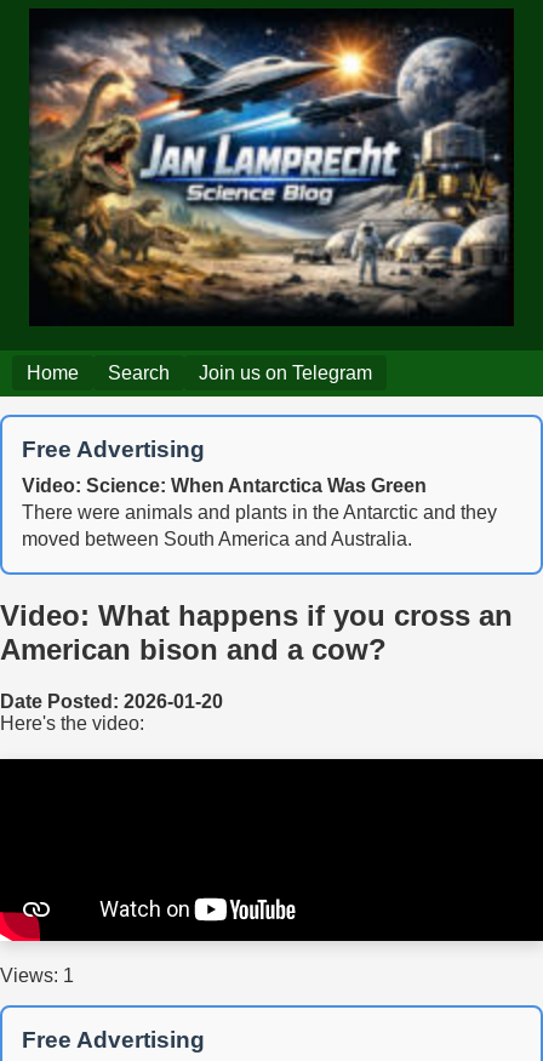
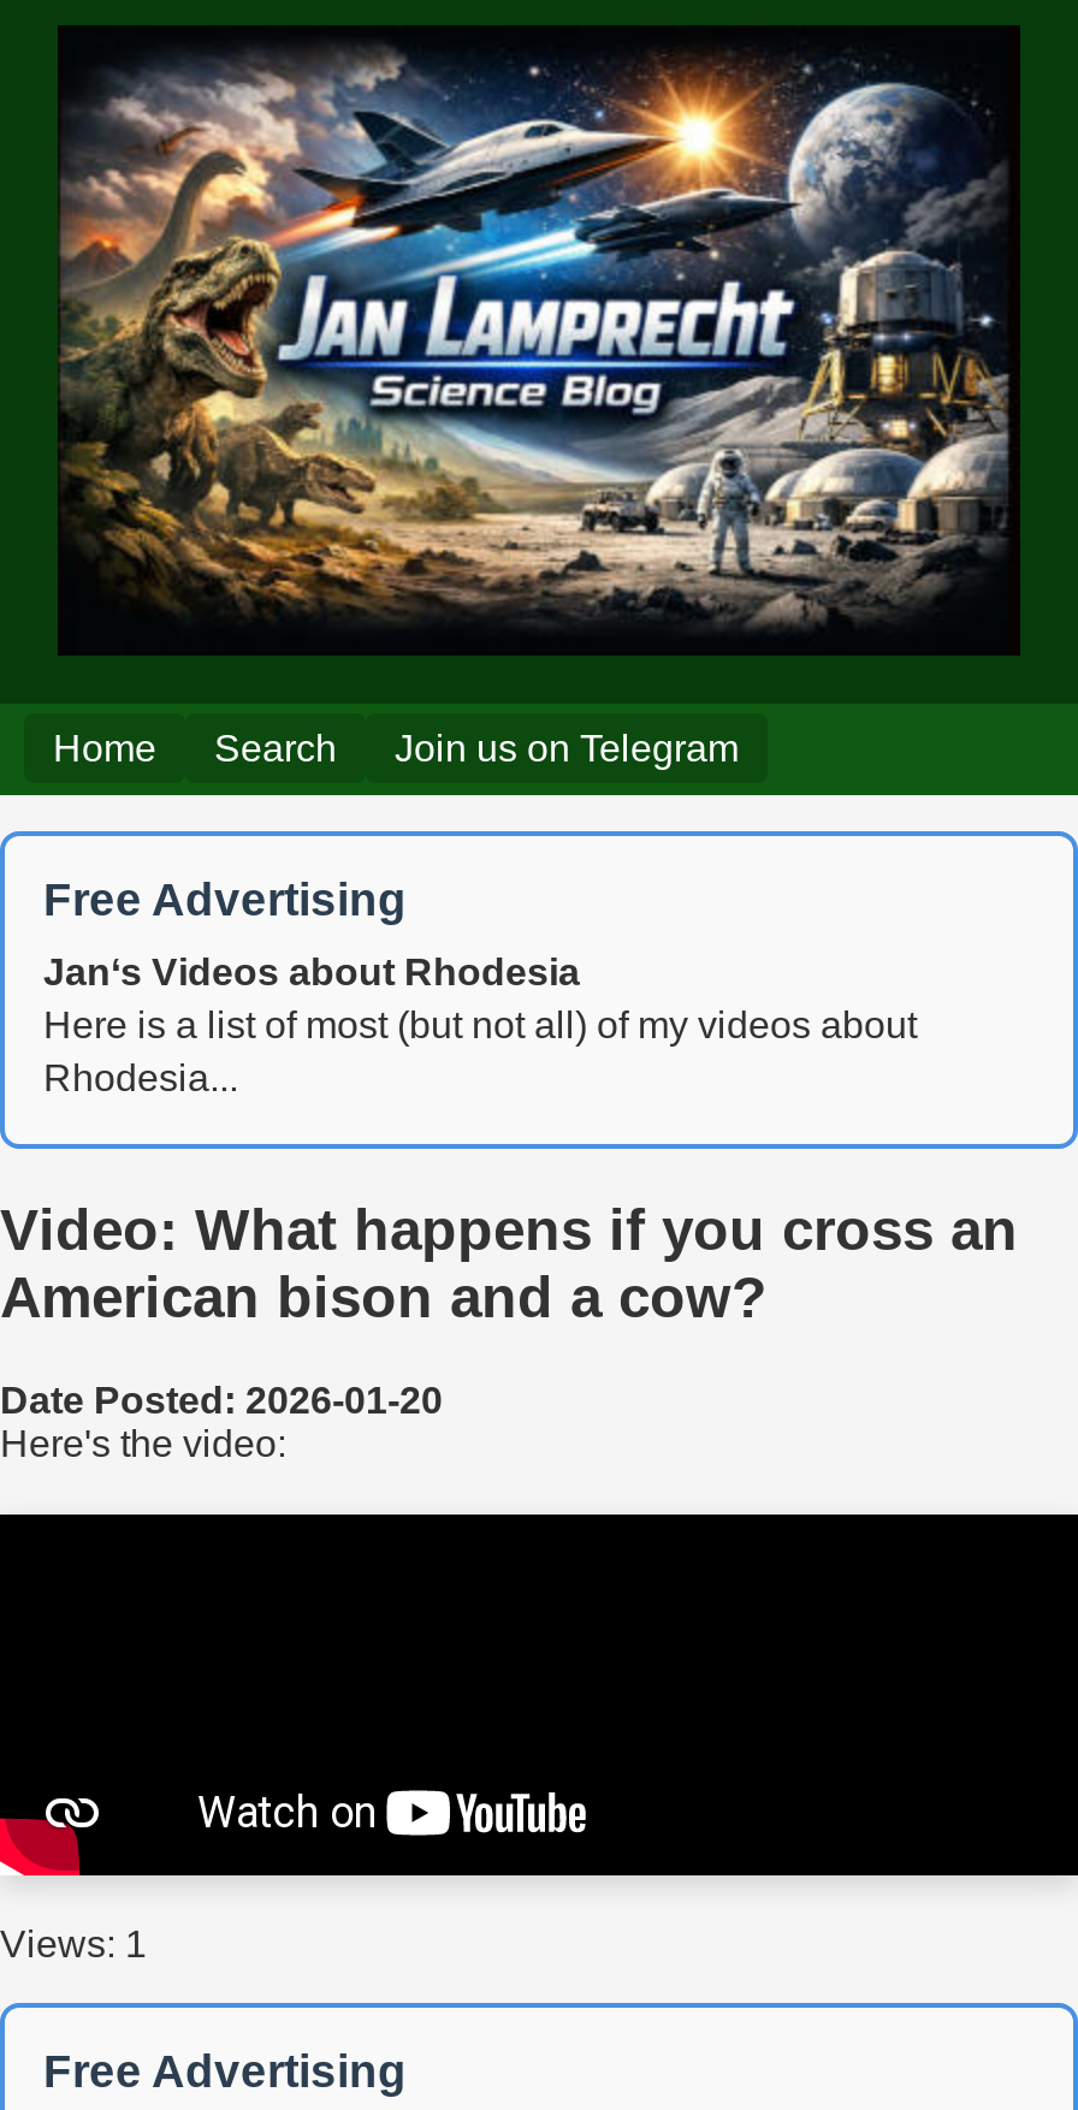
- Video: Science: When Antarctica Was Green
- There were animals and plants in the Antarctic and they
- moved between South America and Australia.
+ Jan‘s Videos about Rhodesia
+ Here is a list of most (but not all) of my videos about
+ Rhodesia...
